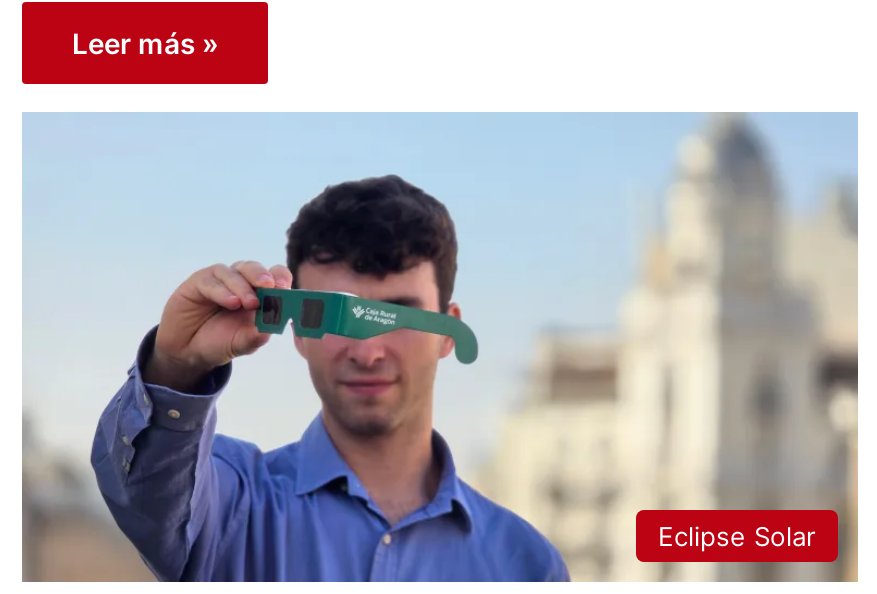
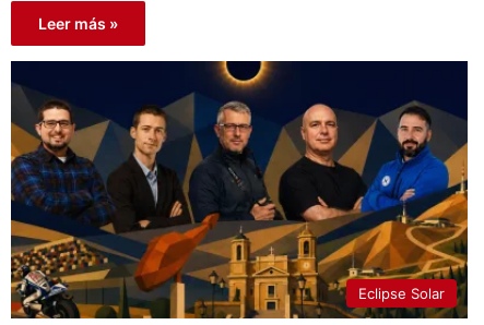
- [image]
+ [image]
